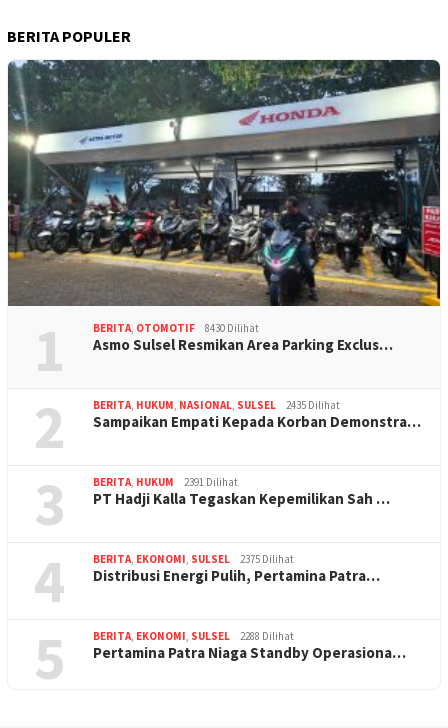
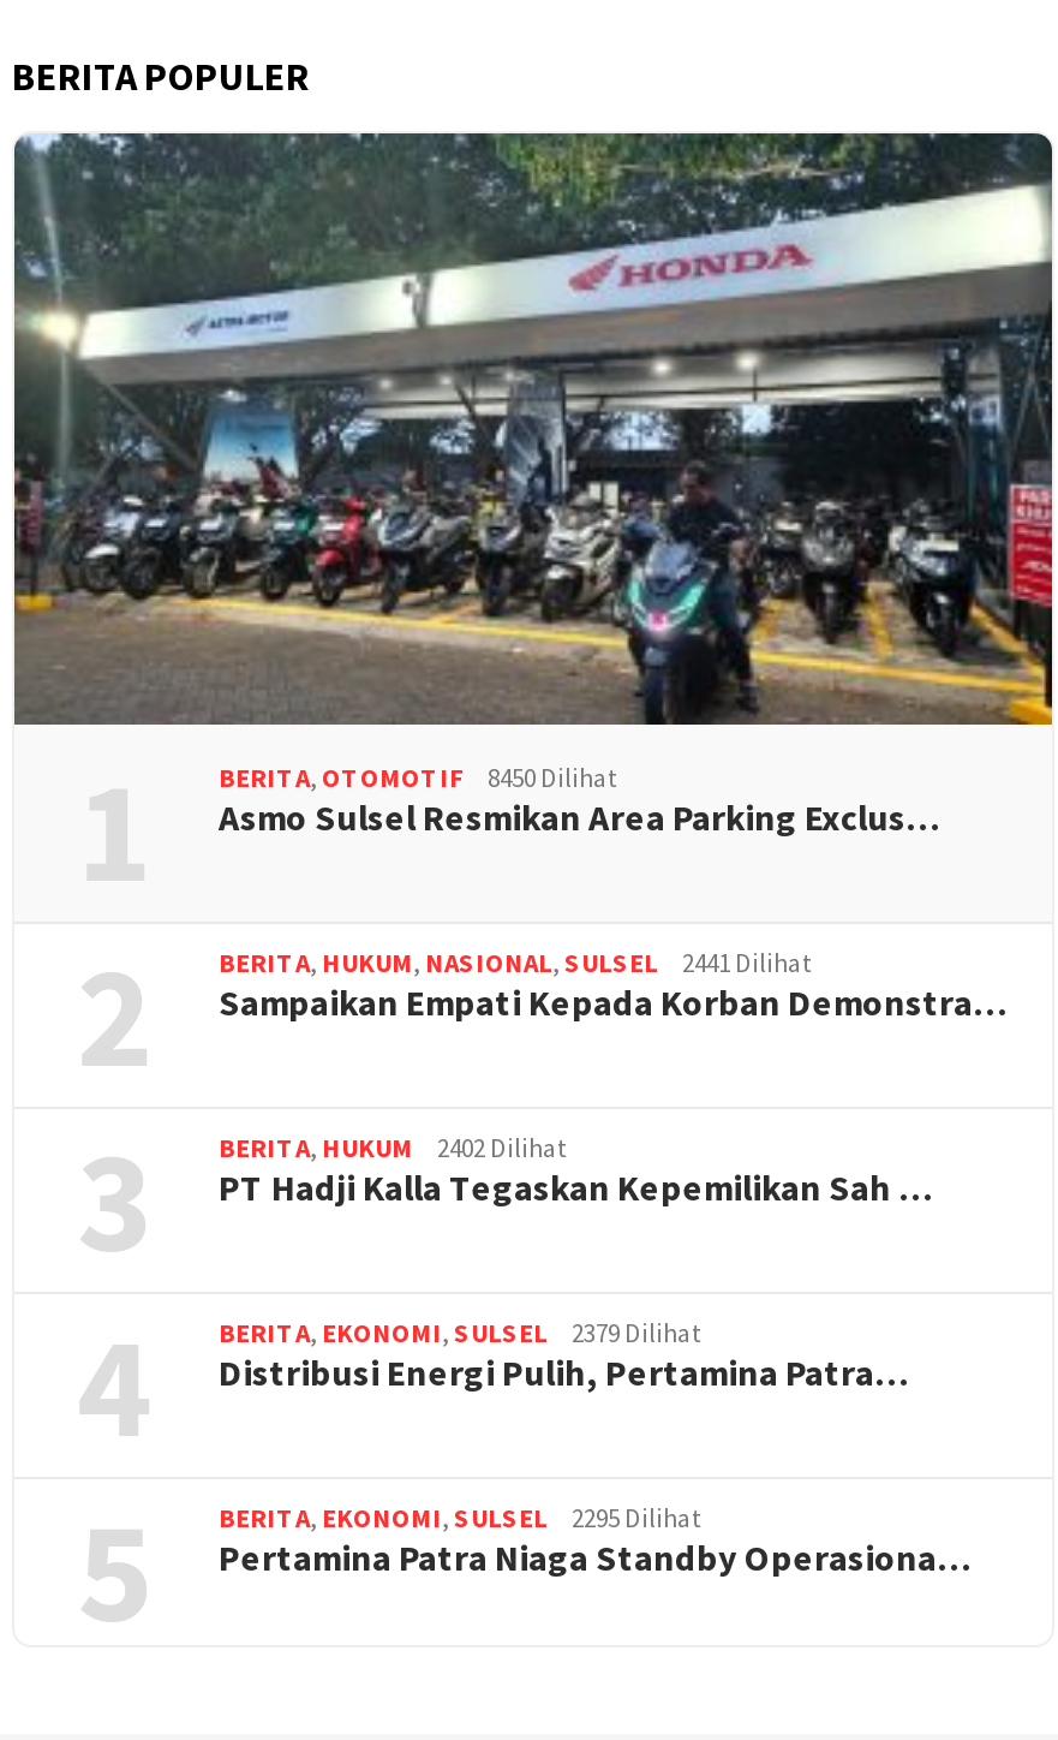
- BERITA, OTOMOTIF 8430 Dilihat
+ BERITA, OTOMOTIF 8450 Dilihat

- BERITA, HUKUM, NASIONAL, SULSEL 2435 Dilihat
+ BERITA, HUKUM, NASIONAL, SULSEL 2441 Dilihat

- BERITA, HUKUM 2391 Dilihat
+ BERITA, HUKUM 2402 Dilihat

- BERITA, EKONOMI, SULSEL 2375 Dilihat
+ BERITA, EKONOMI, SULSEL 2379 Dilihat

- BERITA, EKONOMI, SULSEL 2288 Dilihat
+ BERITA, EKONOMI, SULSEL 2295 Dilihat
